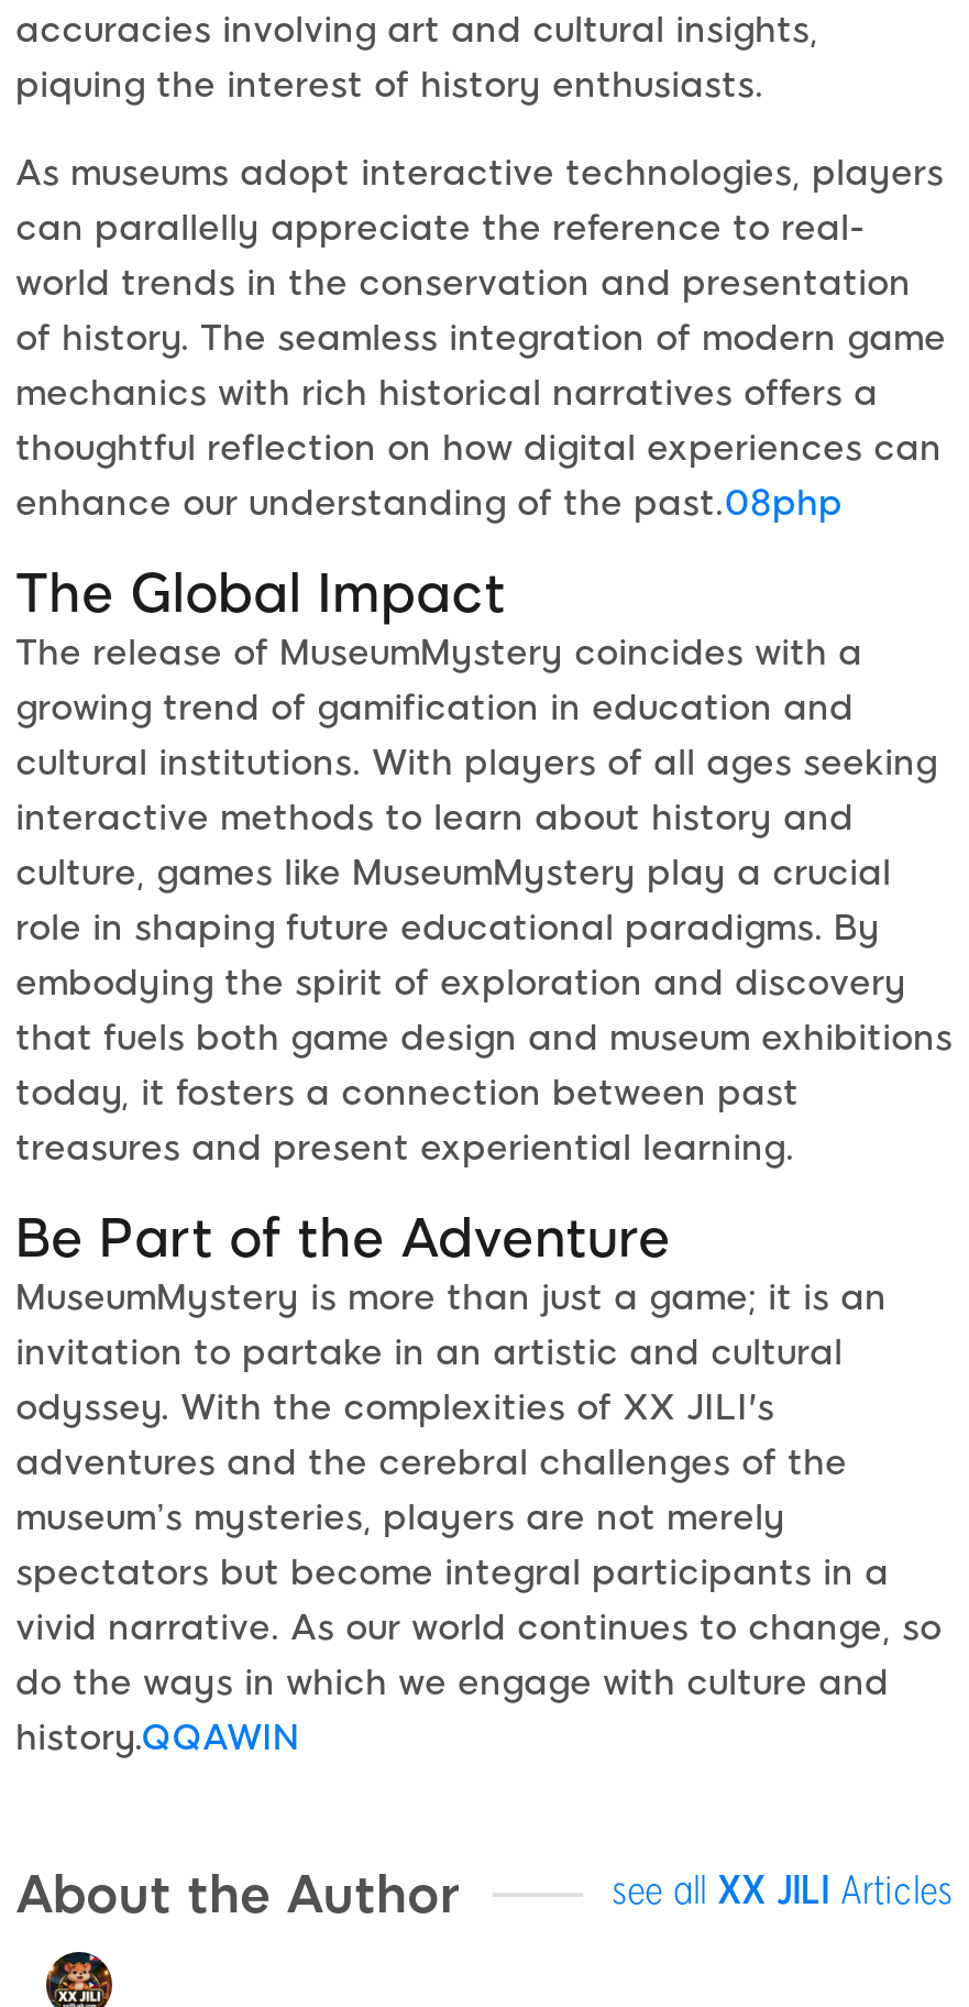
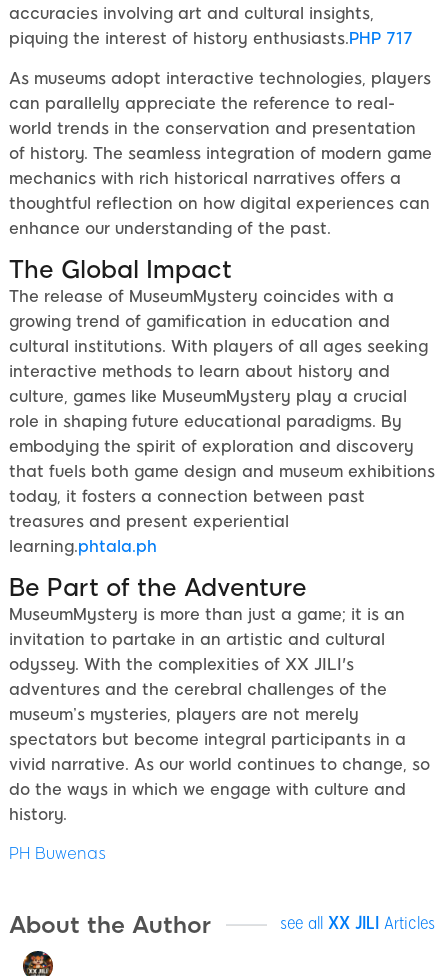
- piquing the interest of history enthusiasts.
+ piquing the interest of history enthusiasts.PHP 717

- enhance our understanding of the past.08php
+ enhance our understanding of the past.

- treasures and present experiential learning.
+ treasures and present experiential
+ learning.phtala.ph

- history.QQAWIN
+ history.
+ PH Buwenas
